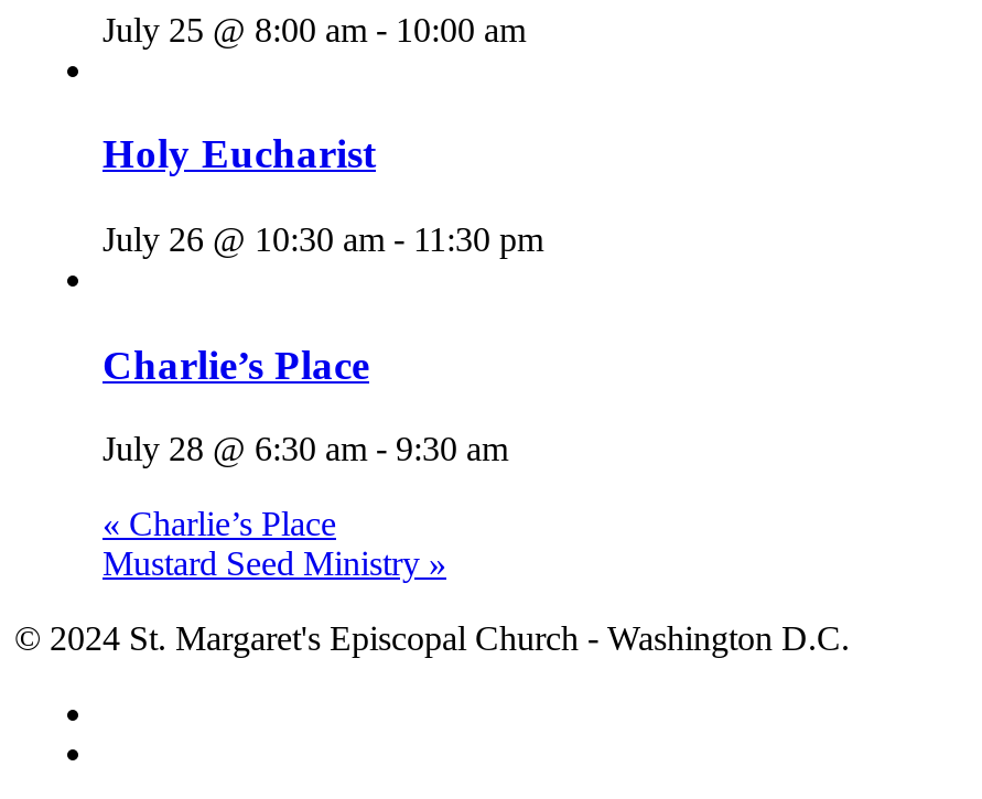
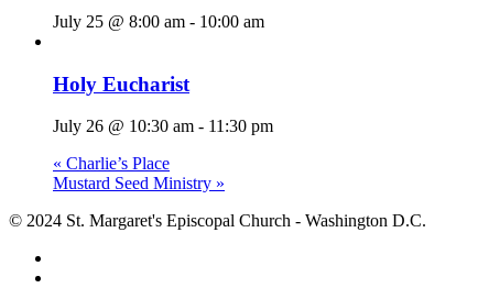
- Charlie’s Place
- July 28 @ 6:30 am - 9:30 am
